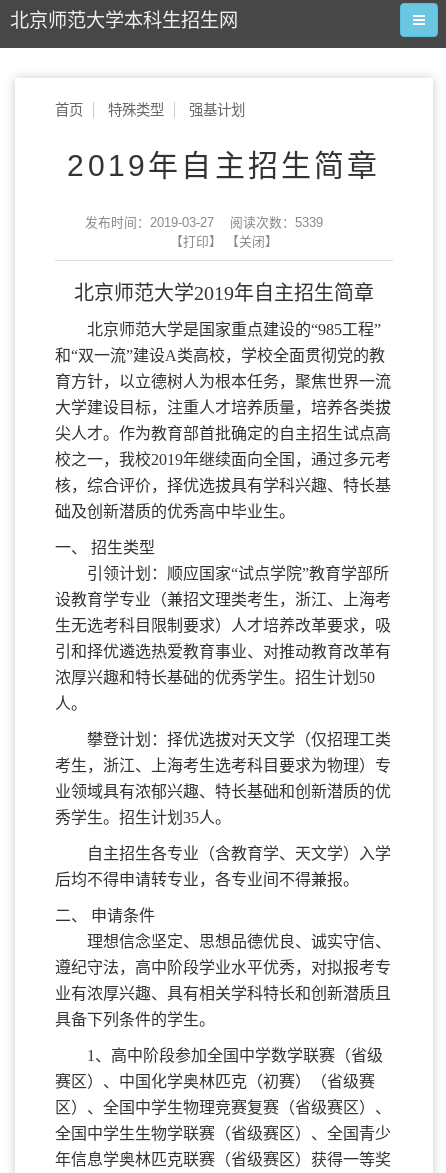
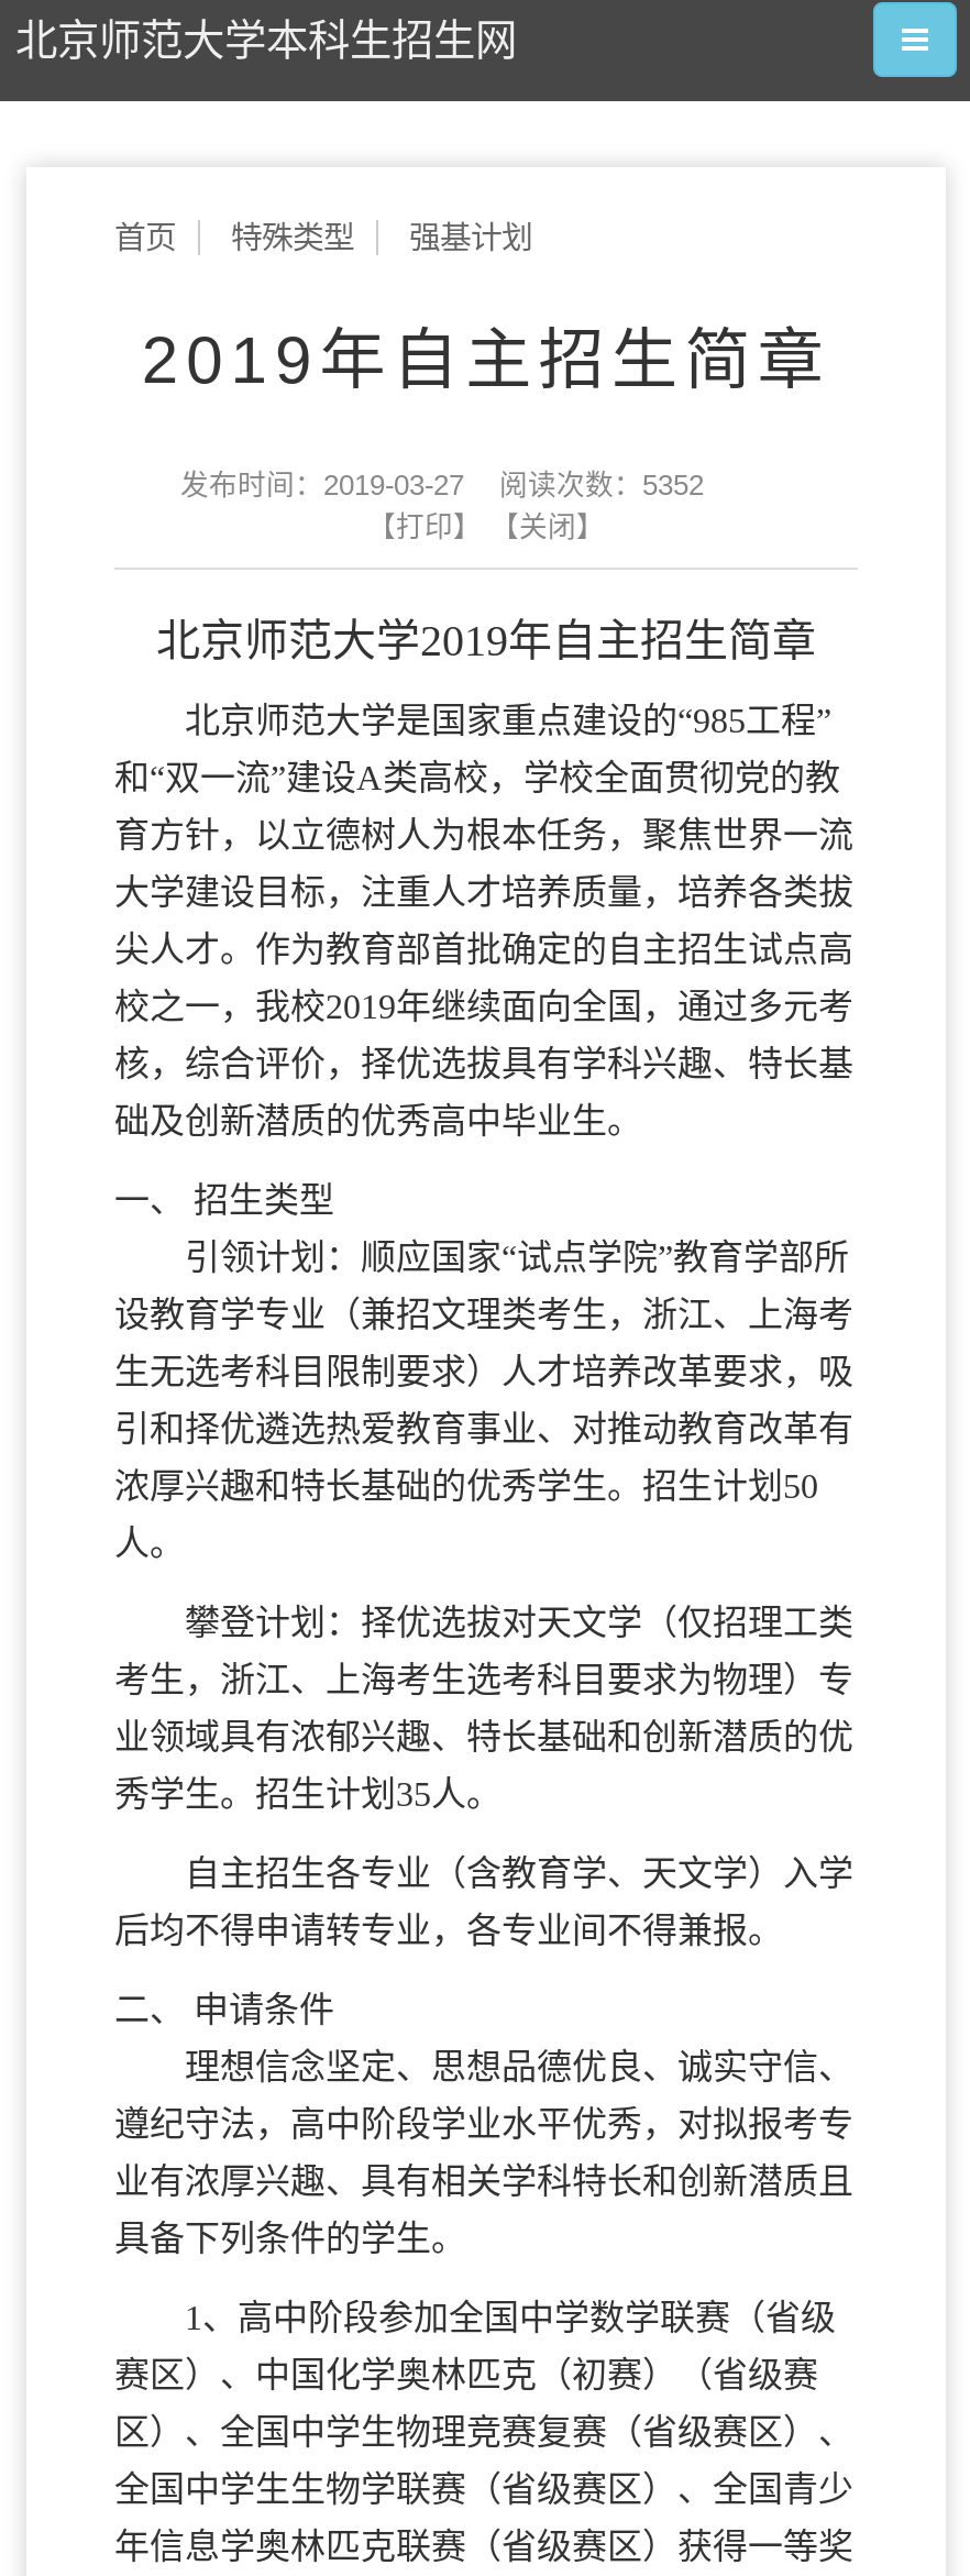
- 发布时间：2019-03-27 阅读次数：5339
+ 发布时间：2019-03-27 阅读次数：5352
